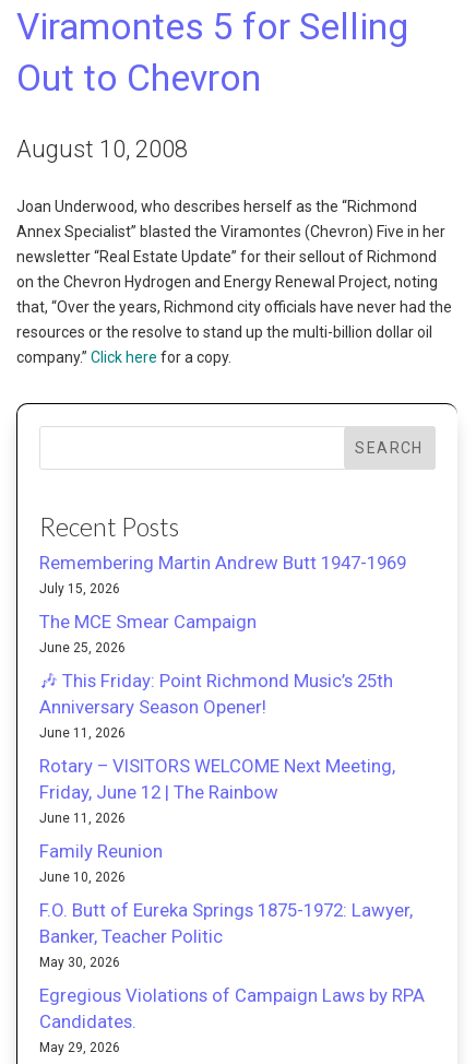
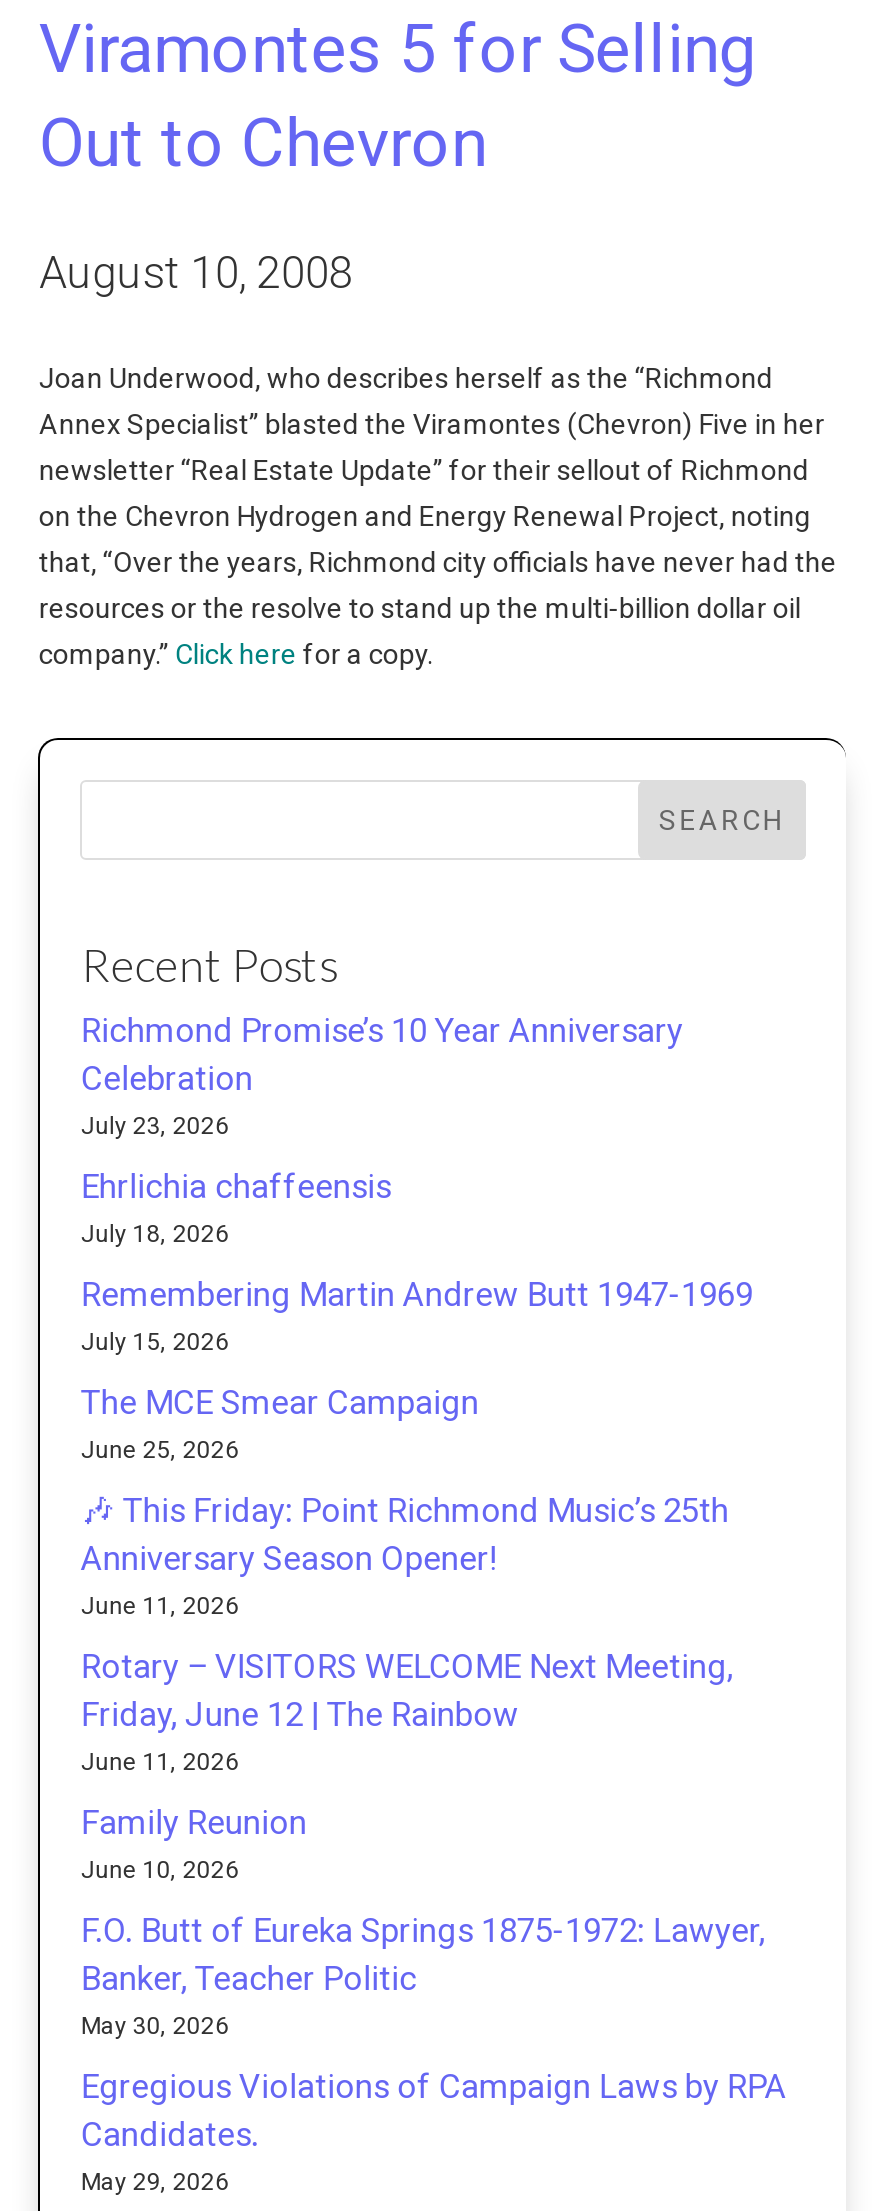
+ Richmond Promise’s 10 Year Anniversary
+ Celebration
+ July 23, 2026
+ Ehrlichia chaffeensis
+ July 18, 2026
